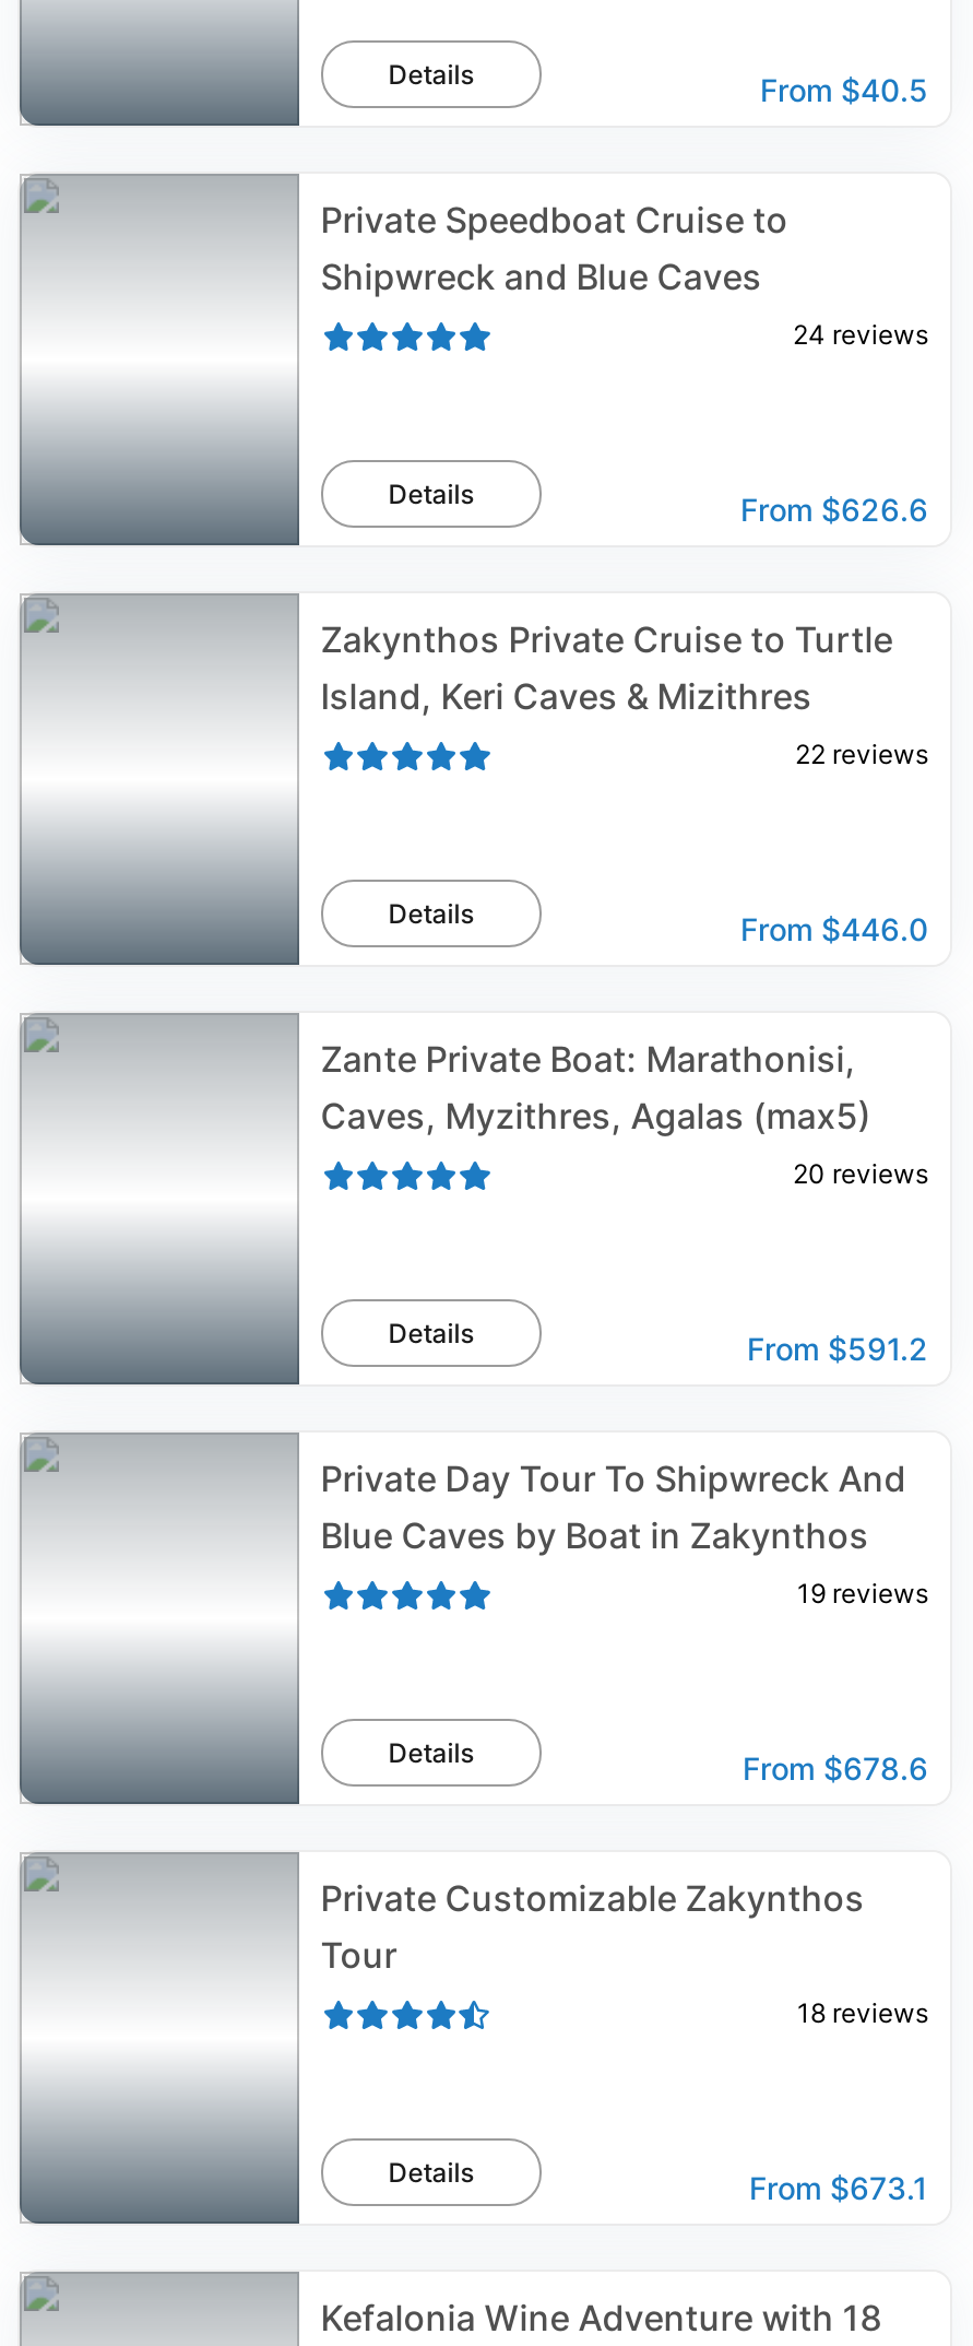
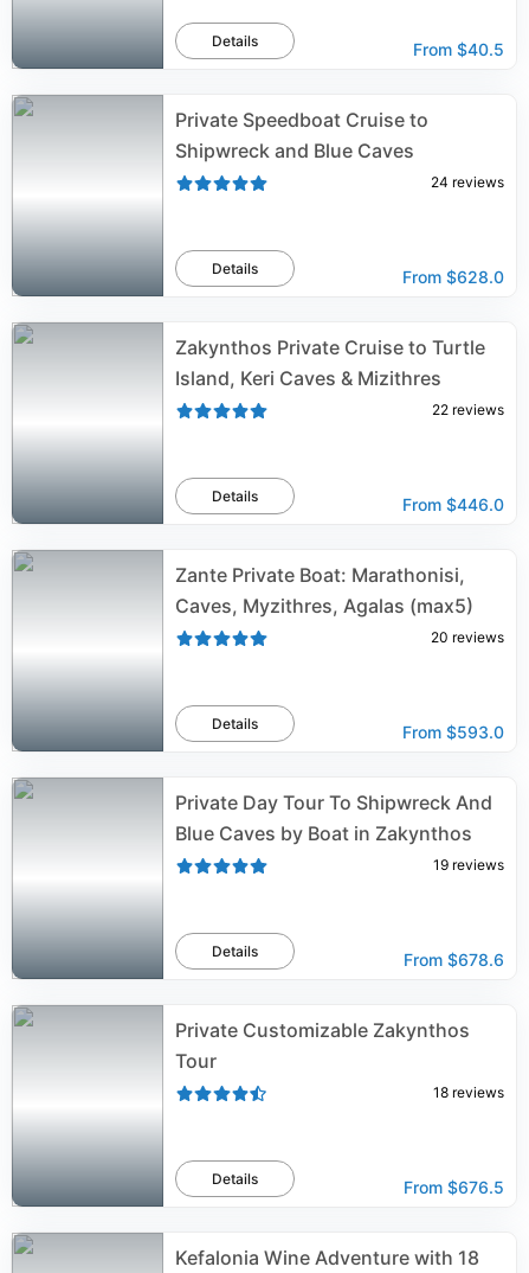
- From $626.6
+ From $628.0

- From $591.2
+ From $593.0

- From $673.1
+ From $676.5
